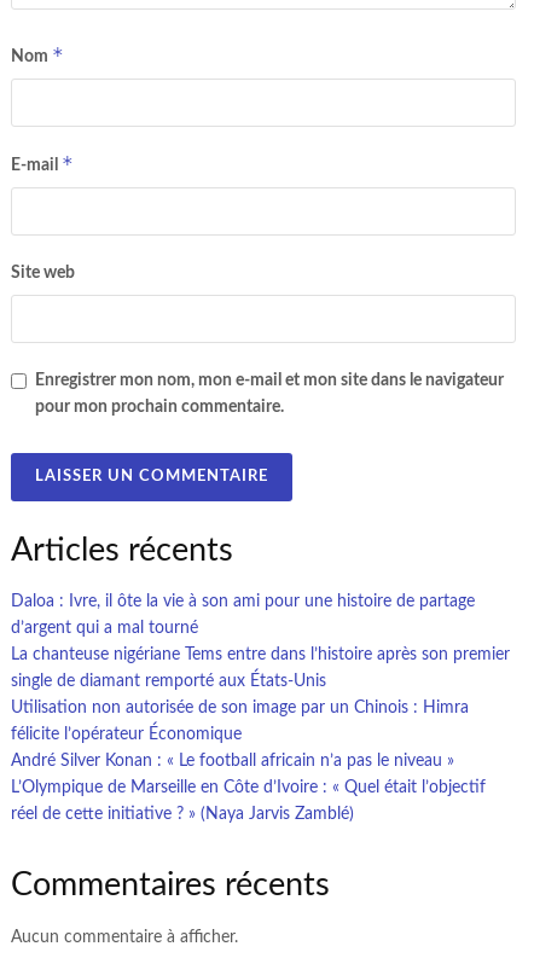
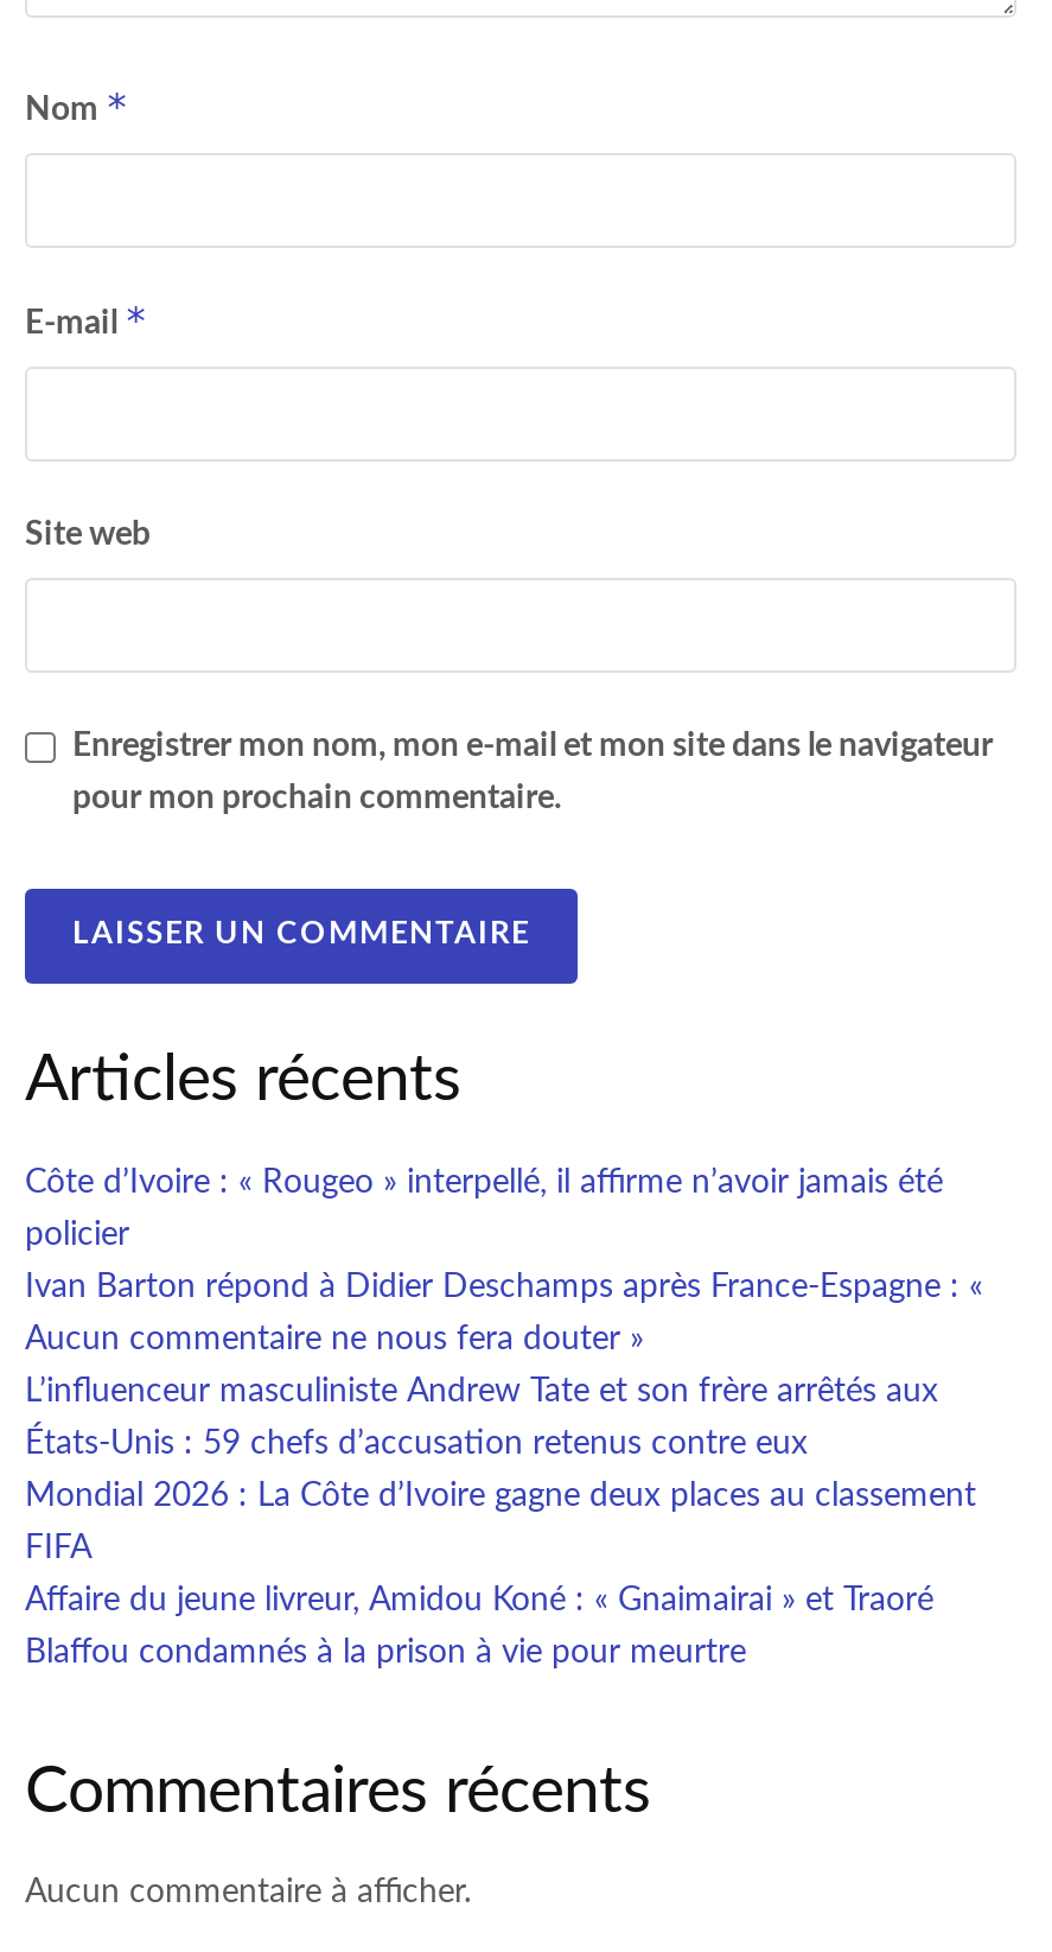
- Daloa : Ivre, il ôte la vie à son ami pour une histoire de partage
- d’argent qui a mal tourné
- La chanteuse nigériane Tems entre dans l’histoire après son premier
- single de diamant remporté aux États-Unis
- Utilisation non autorisée de son image par un Chinois : Himra
- félicite l’opérateur Économique
- André Silver Konan : « Le football africain n’a pas le niveau »
- L’Olympique de Marseille en Côte d’Ivoire : « Quel était l’objectif
- réel de cette initiative ? » (Naya Jarvis Zamblé)
+ Côte d’Ivoire : « Rougeo » interpellé, il affirme n’avoir jamais été
+ policier
+ Ivan Barton répond à Didier Deschamps après France-Espagne : «
+ Aucun commentaire ne nous fera douter »
+ L’influenceur masculiniste Andrew Tate et son frère arrêtés aux
+ États-Unis : 59 chefs d’accusation retenus contre eux
+ Mondial 2026 : La Côte d’Ivoire gagne deux places au classement
+ FIFA
+ Affaire du jeune livreur, Amidou Koné : « Gnaimairai » et Traoré
+ Blaffou condamnés à la prison à vie pour meurtre
